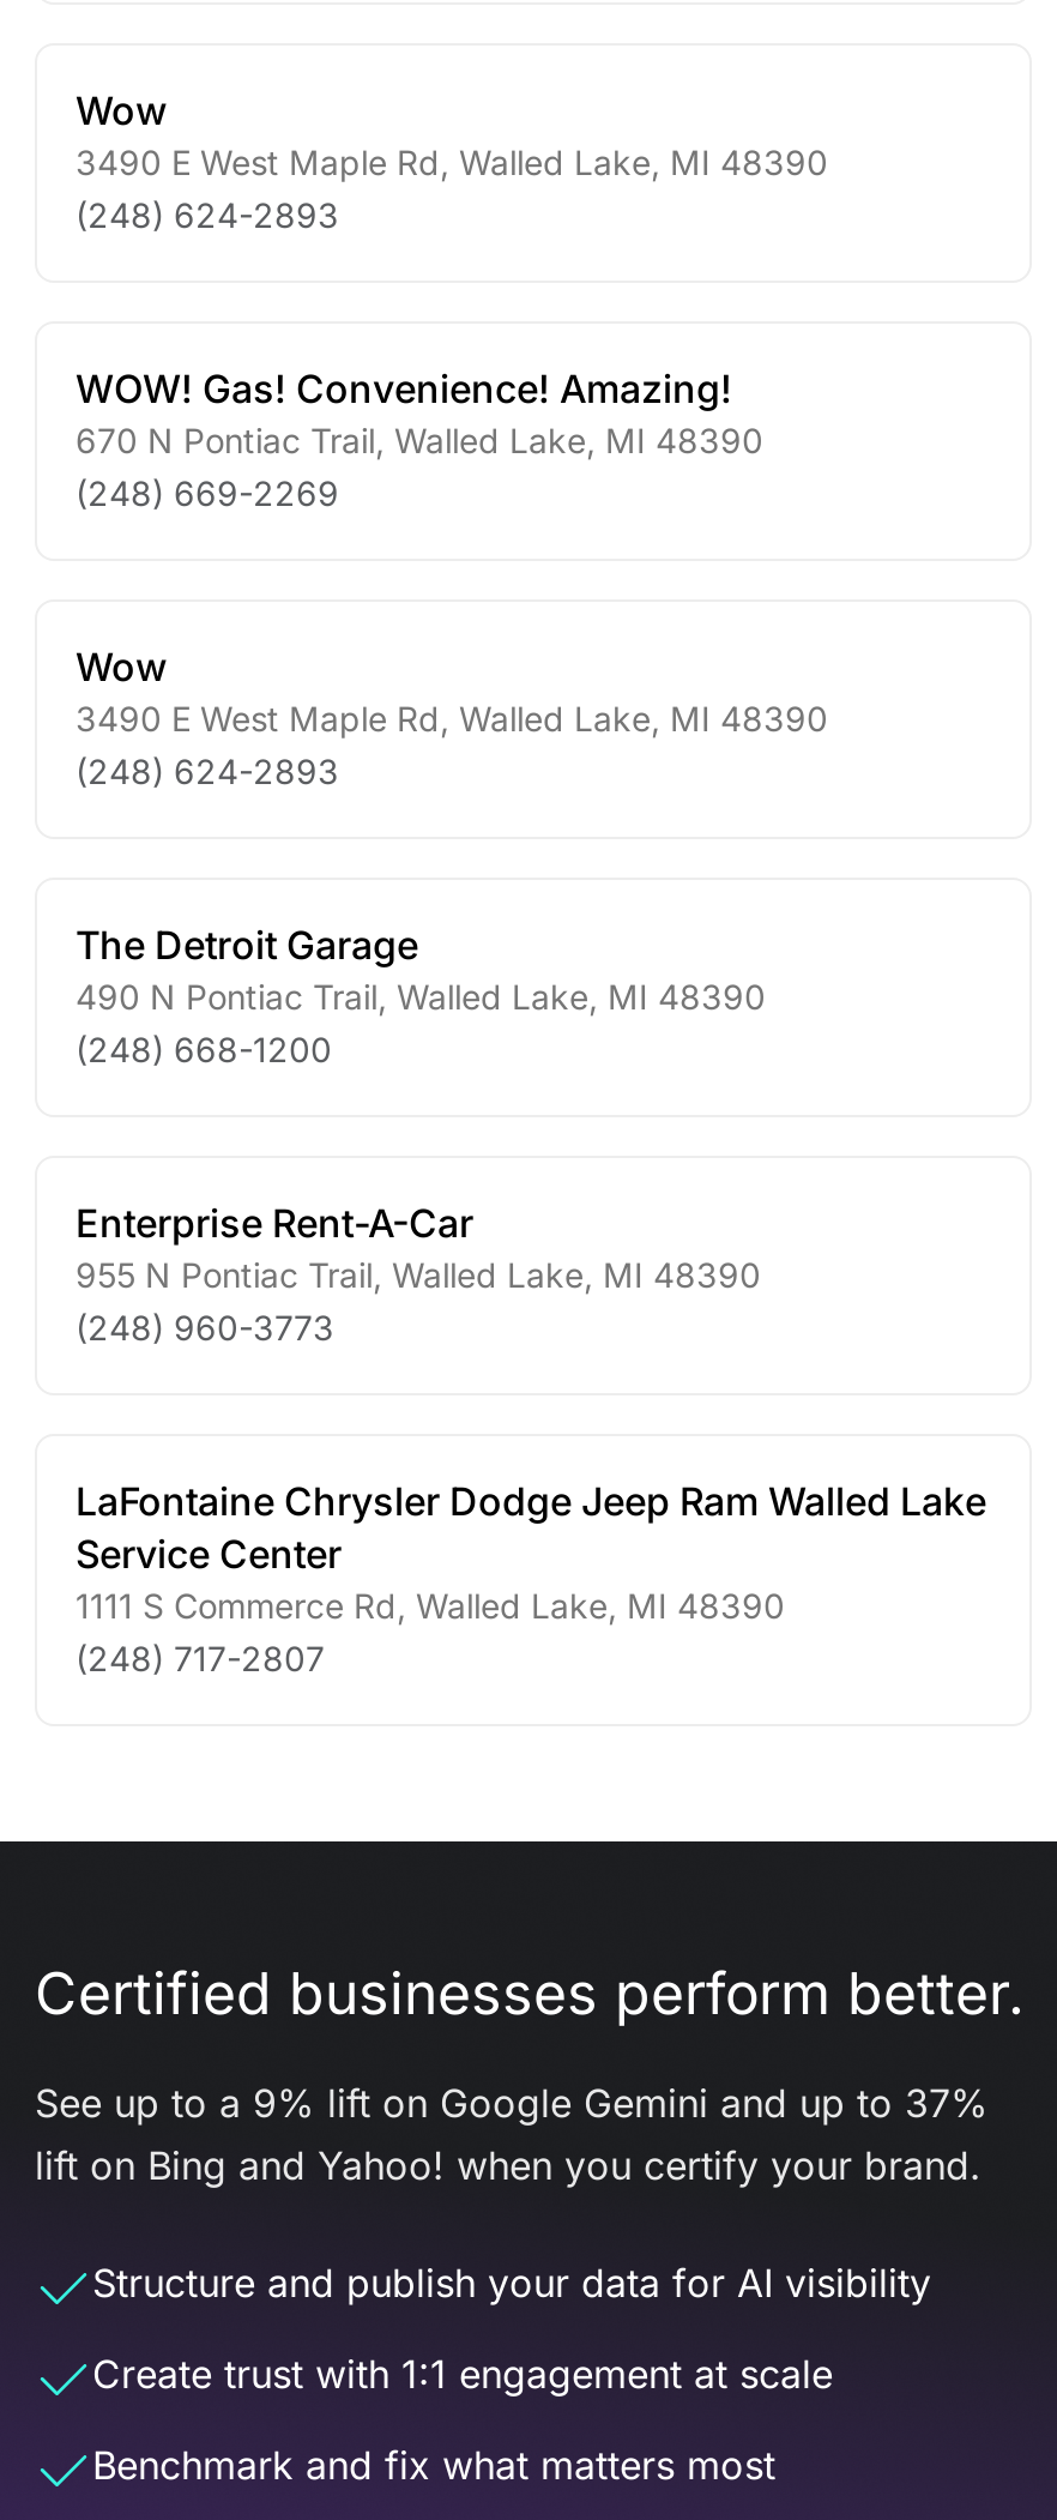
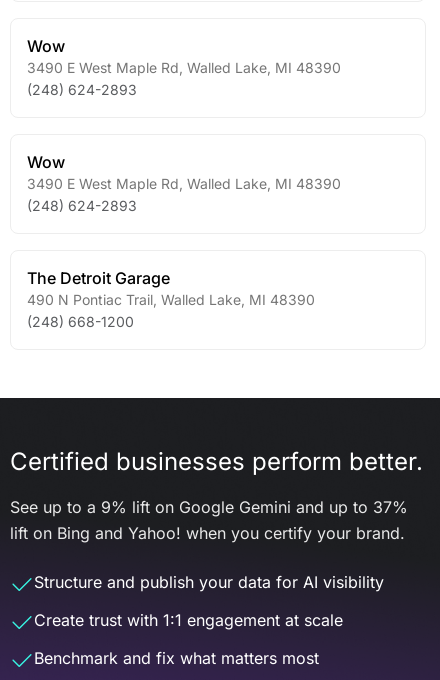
- WOW! Gas! Convenience! Amazing!
- 670 N Pontiac Trail, Walled Lake, MI 48390
- (248) 669-2269

- Enterprise Rent-A-Car
- 955 N Pontiac Trail, Walled Lake, MI 48390
- (248) 960-3773

- LaFontaine Chrysler Dodge Jeep Ram Walled Lake
- Service Center
- 1111 S Commerce Rd, Walled Lake, MI 48390
- (248) 717-2807
